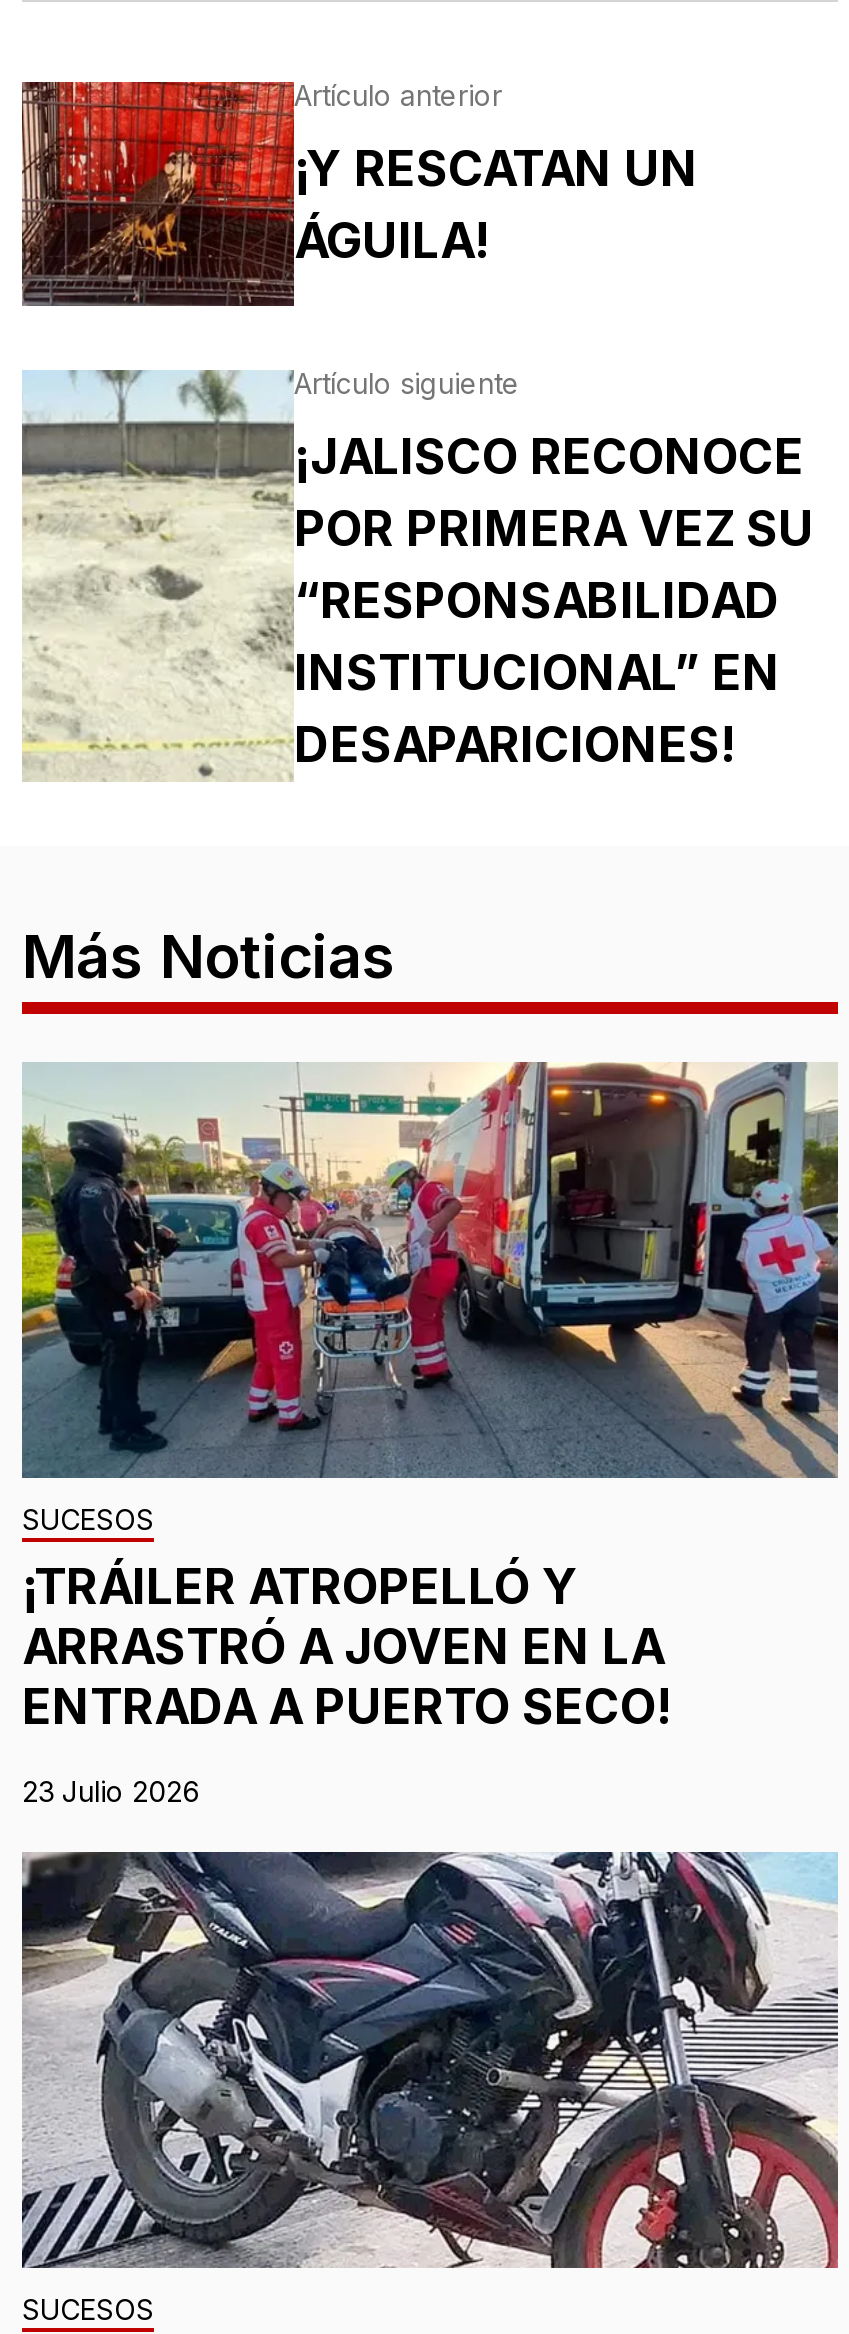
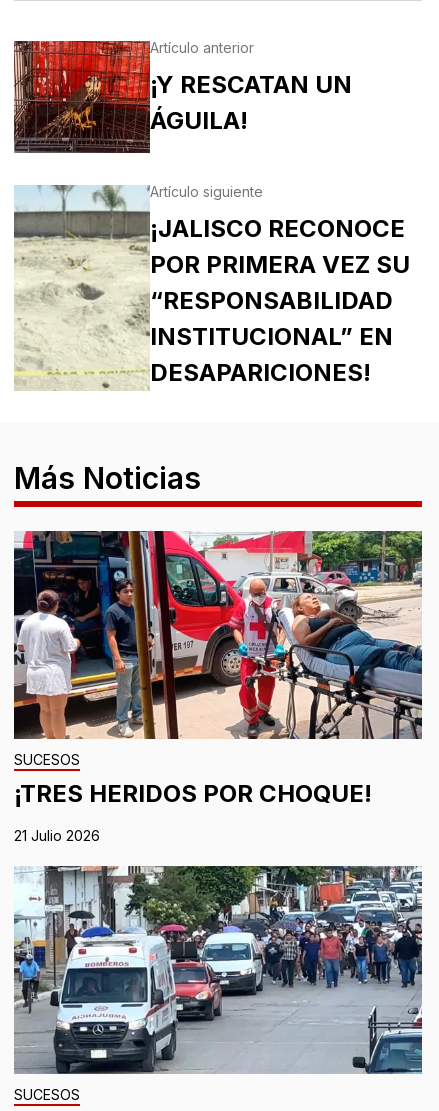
- [image]
- ¡TRÁILER ATROPELLÓ Y
- ARRASTRÓ A JOVEN EN LA
- ENTRADA A PUERTO SECO!
+ [image]
+ ¡TRES HERIDOS POR CHOQUE!

- 23 Julio 2026
+ 21 Julio 2026

- [image]
+ [image]
